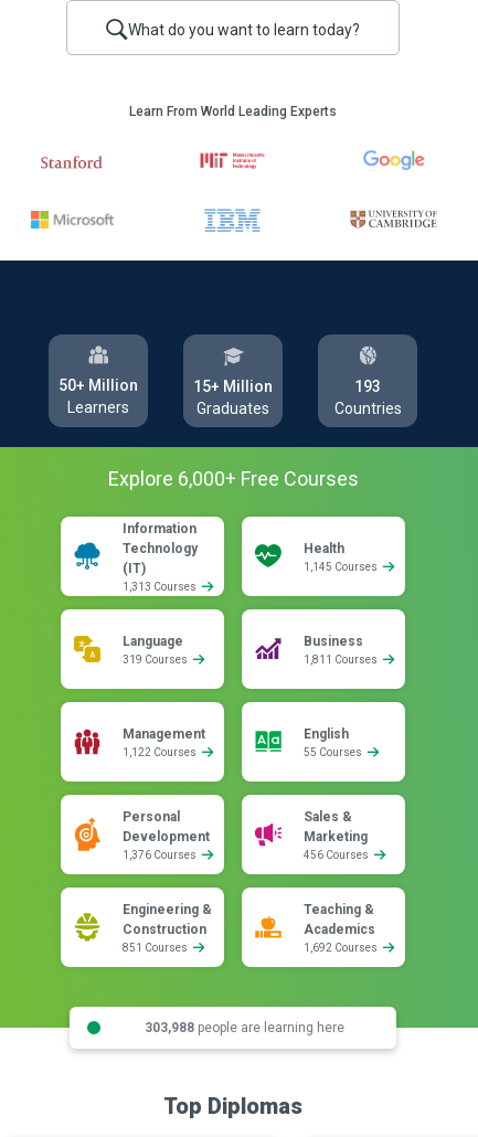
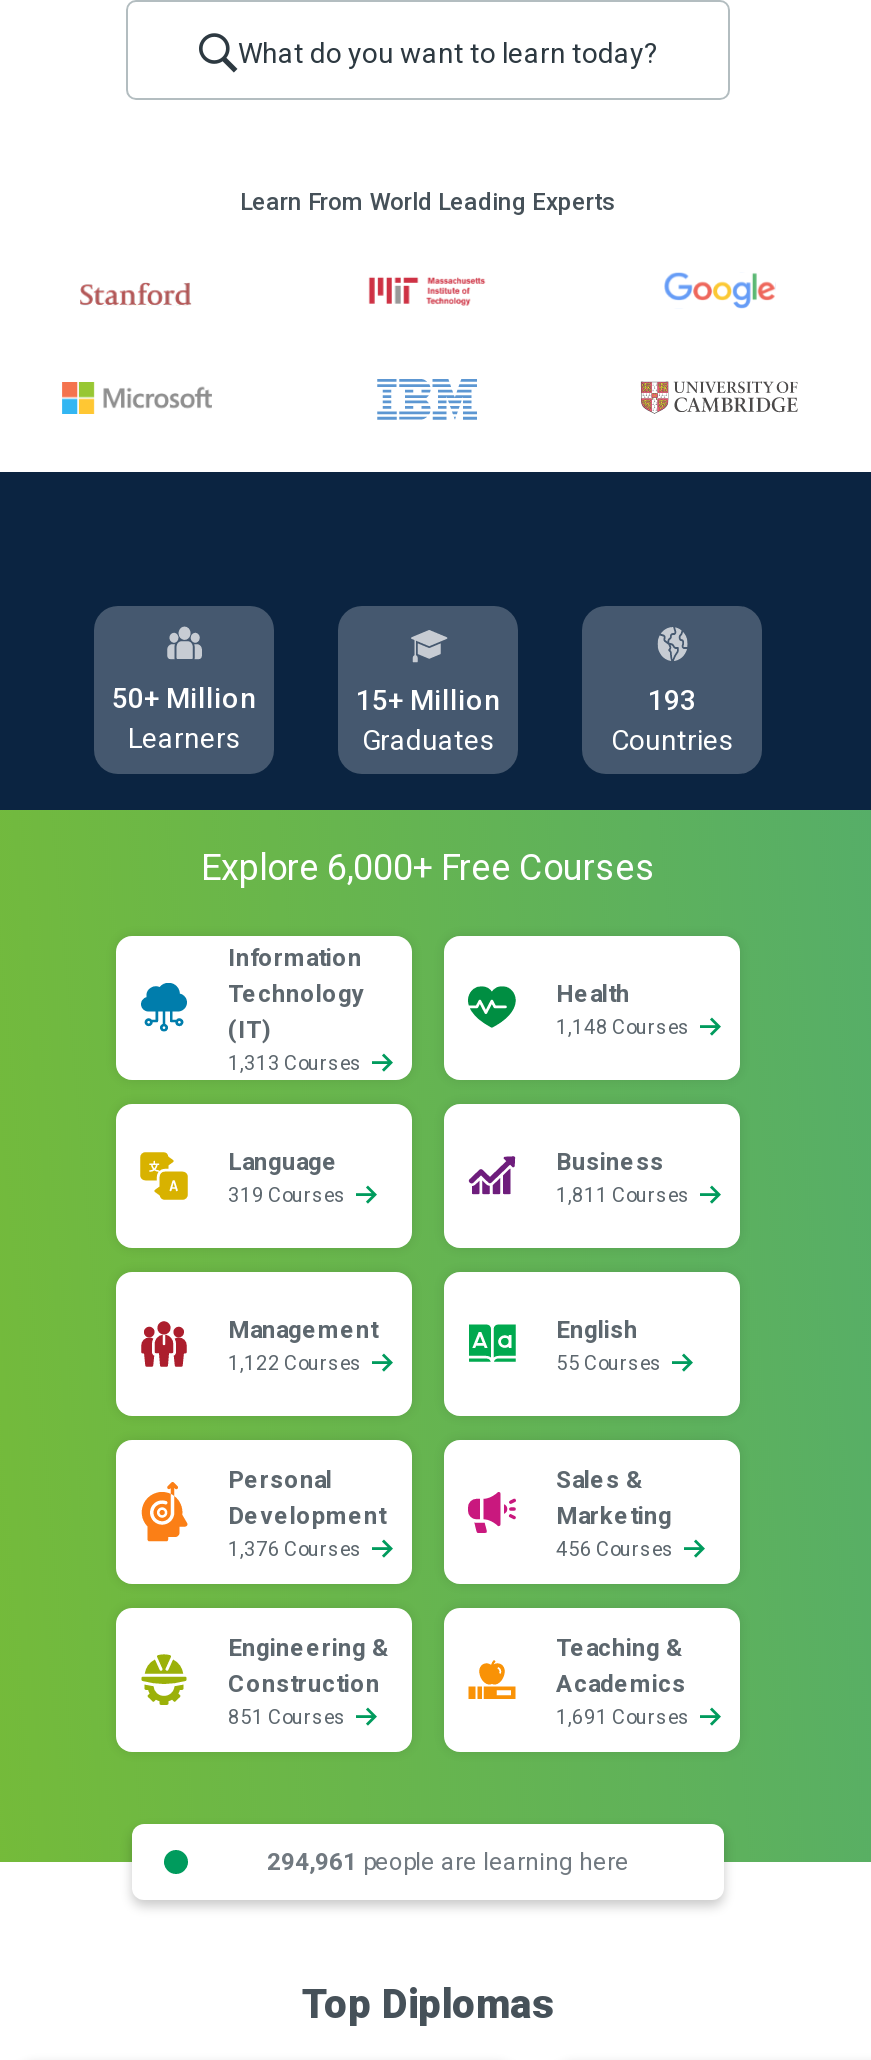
- 1,145 Courses
+ 1,148 Courses

- 1,692 Courses
+ 1,691 Courses

- 303,988 people are learning here
+ 294,961 people are learning here
